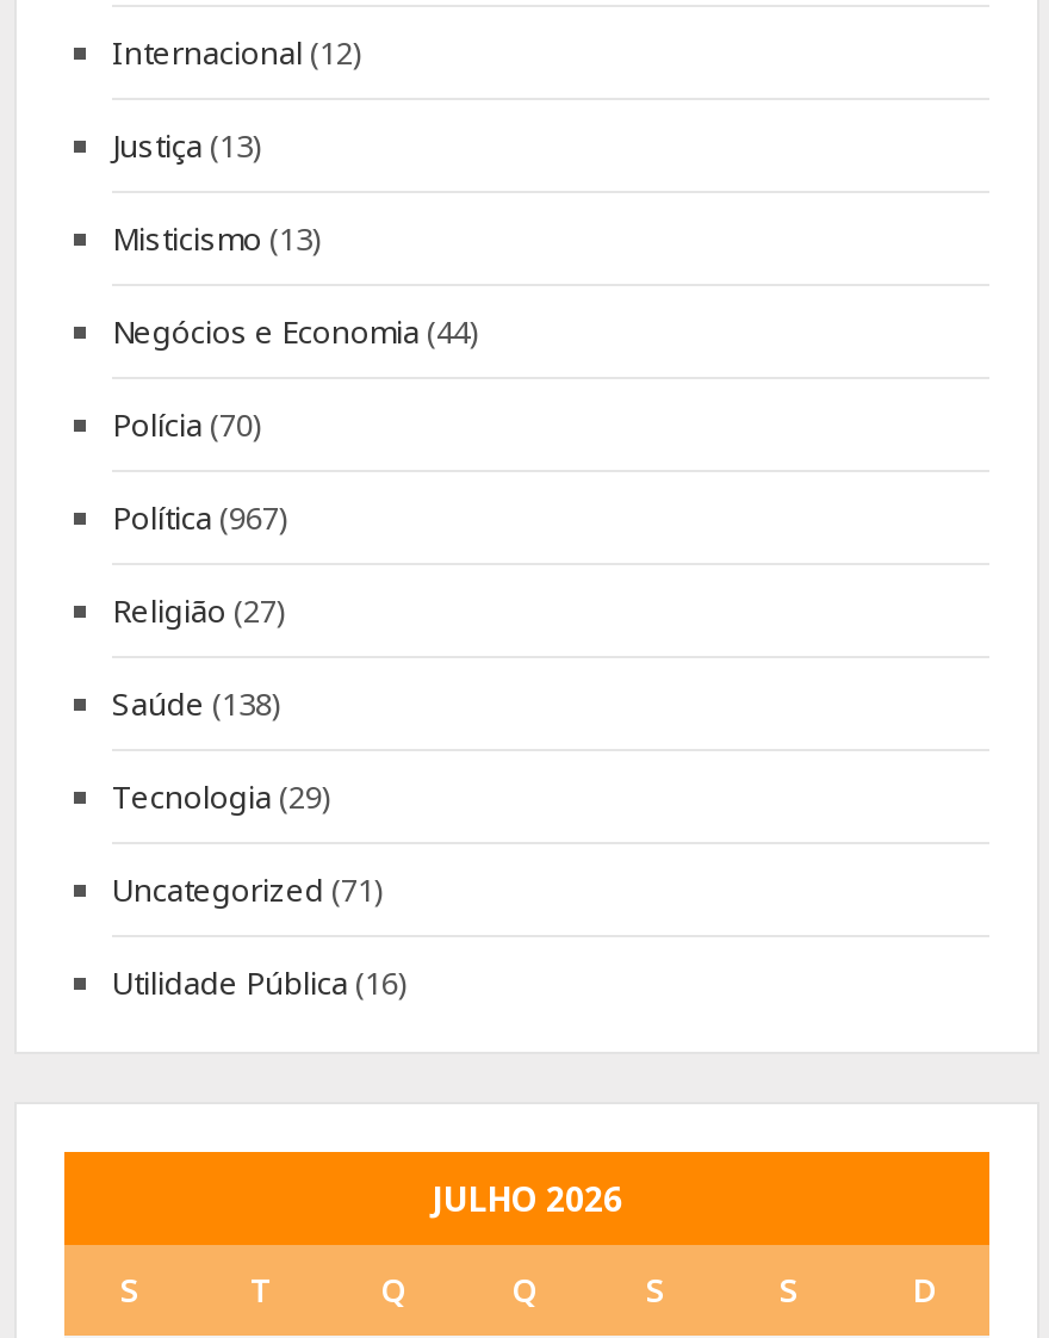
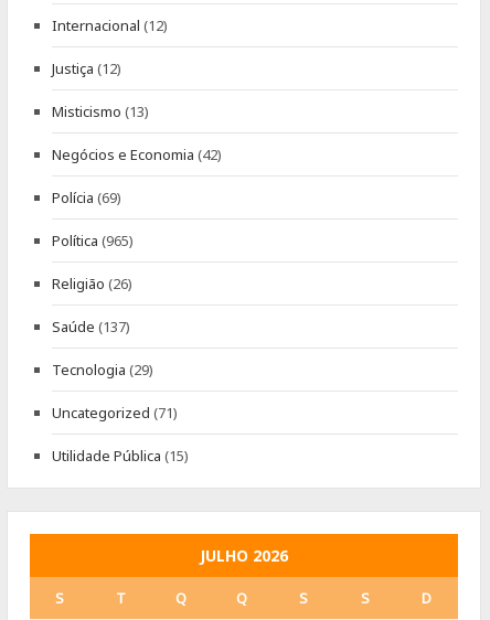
- Justiça (13)
+ Justiça (12)

- Negócios e Economia (44)
+ Negócios e Economia (42)

- Polícia (70)
+ Polícia (69)

- Política (967)
+ Política (965)

- Religião (27)
+ Religião (26)

- Saúde (138)
+ Saúde (137)

- Utilidade Pública (16)
+ Utilidade Pública (15)
